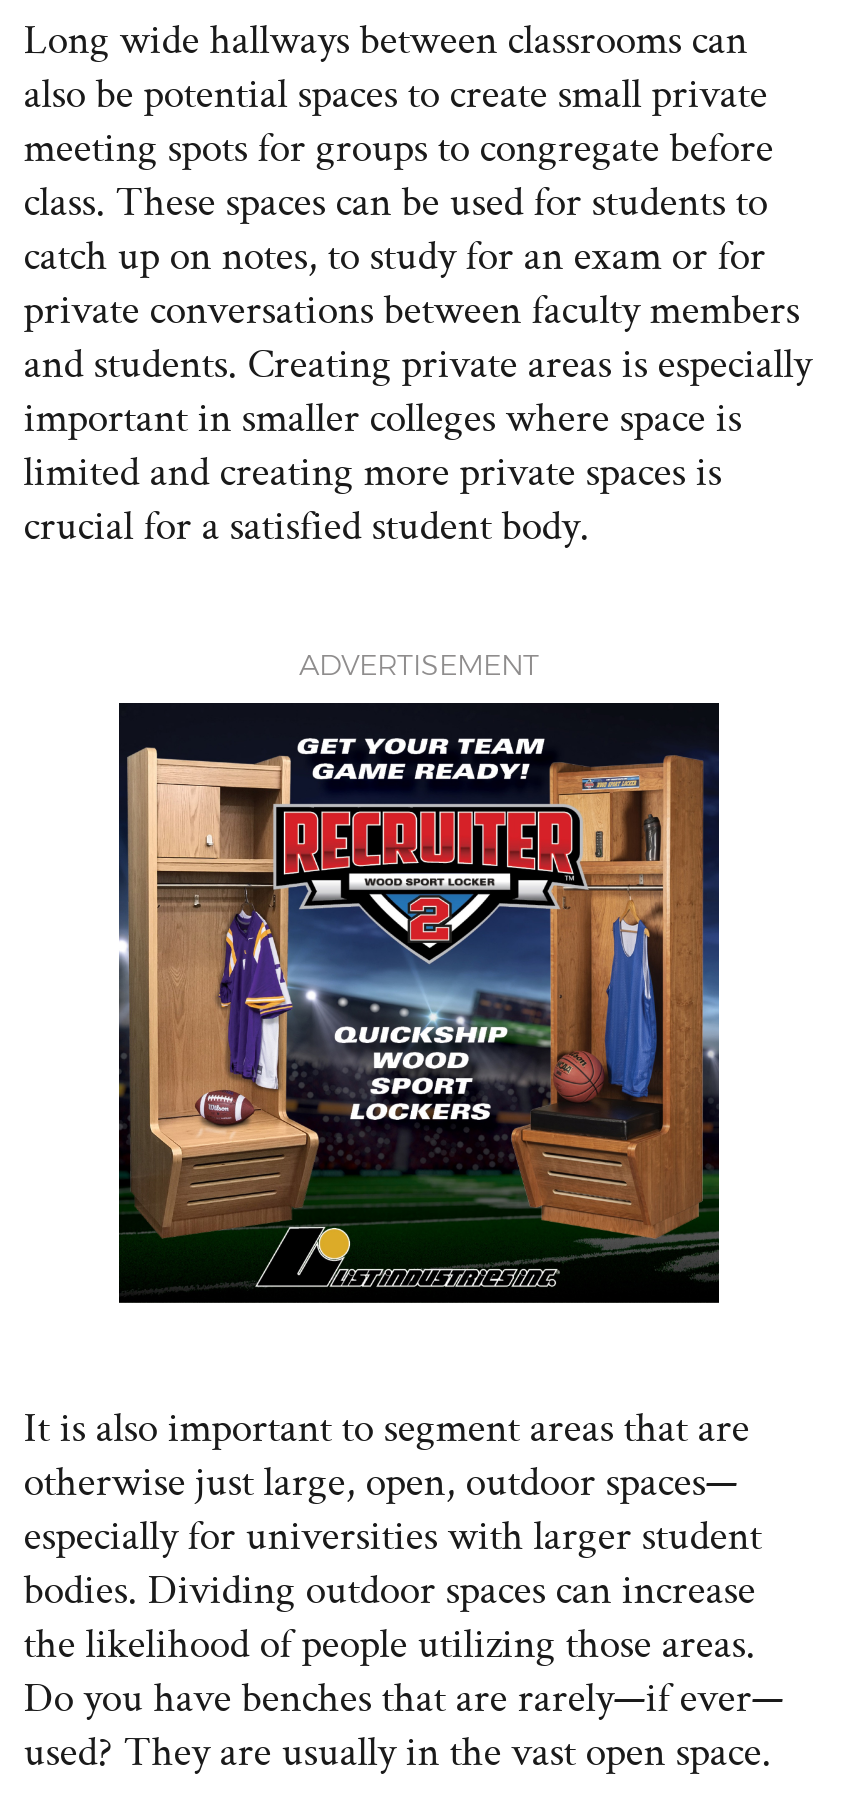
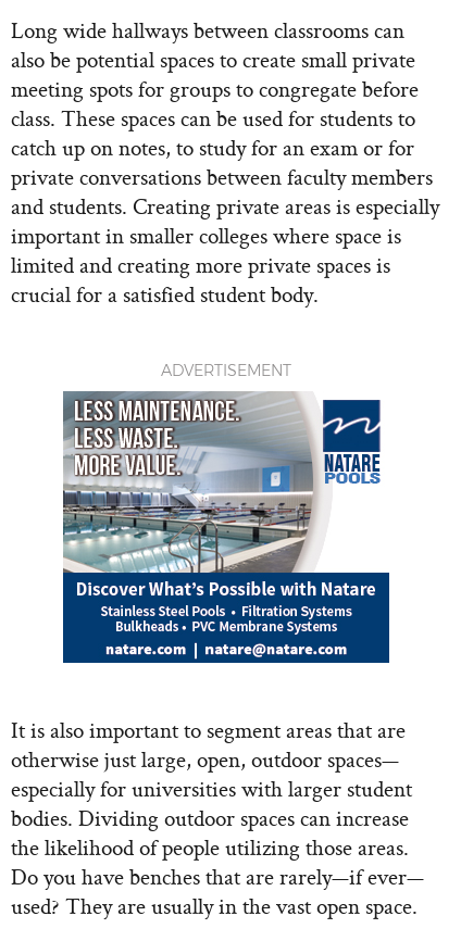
- [image]
+ [image]
